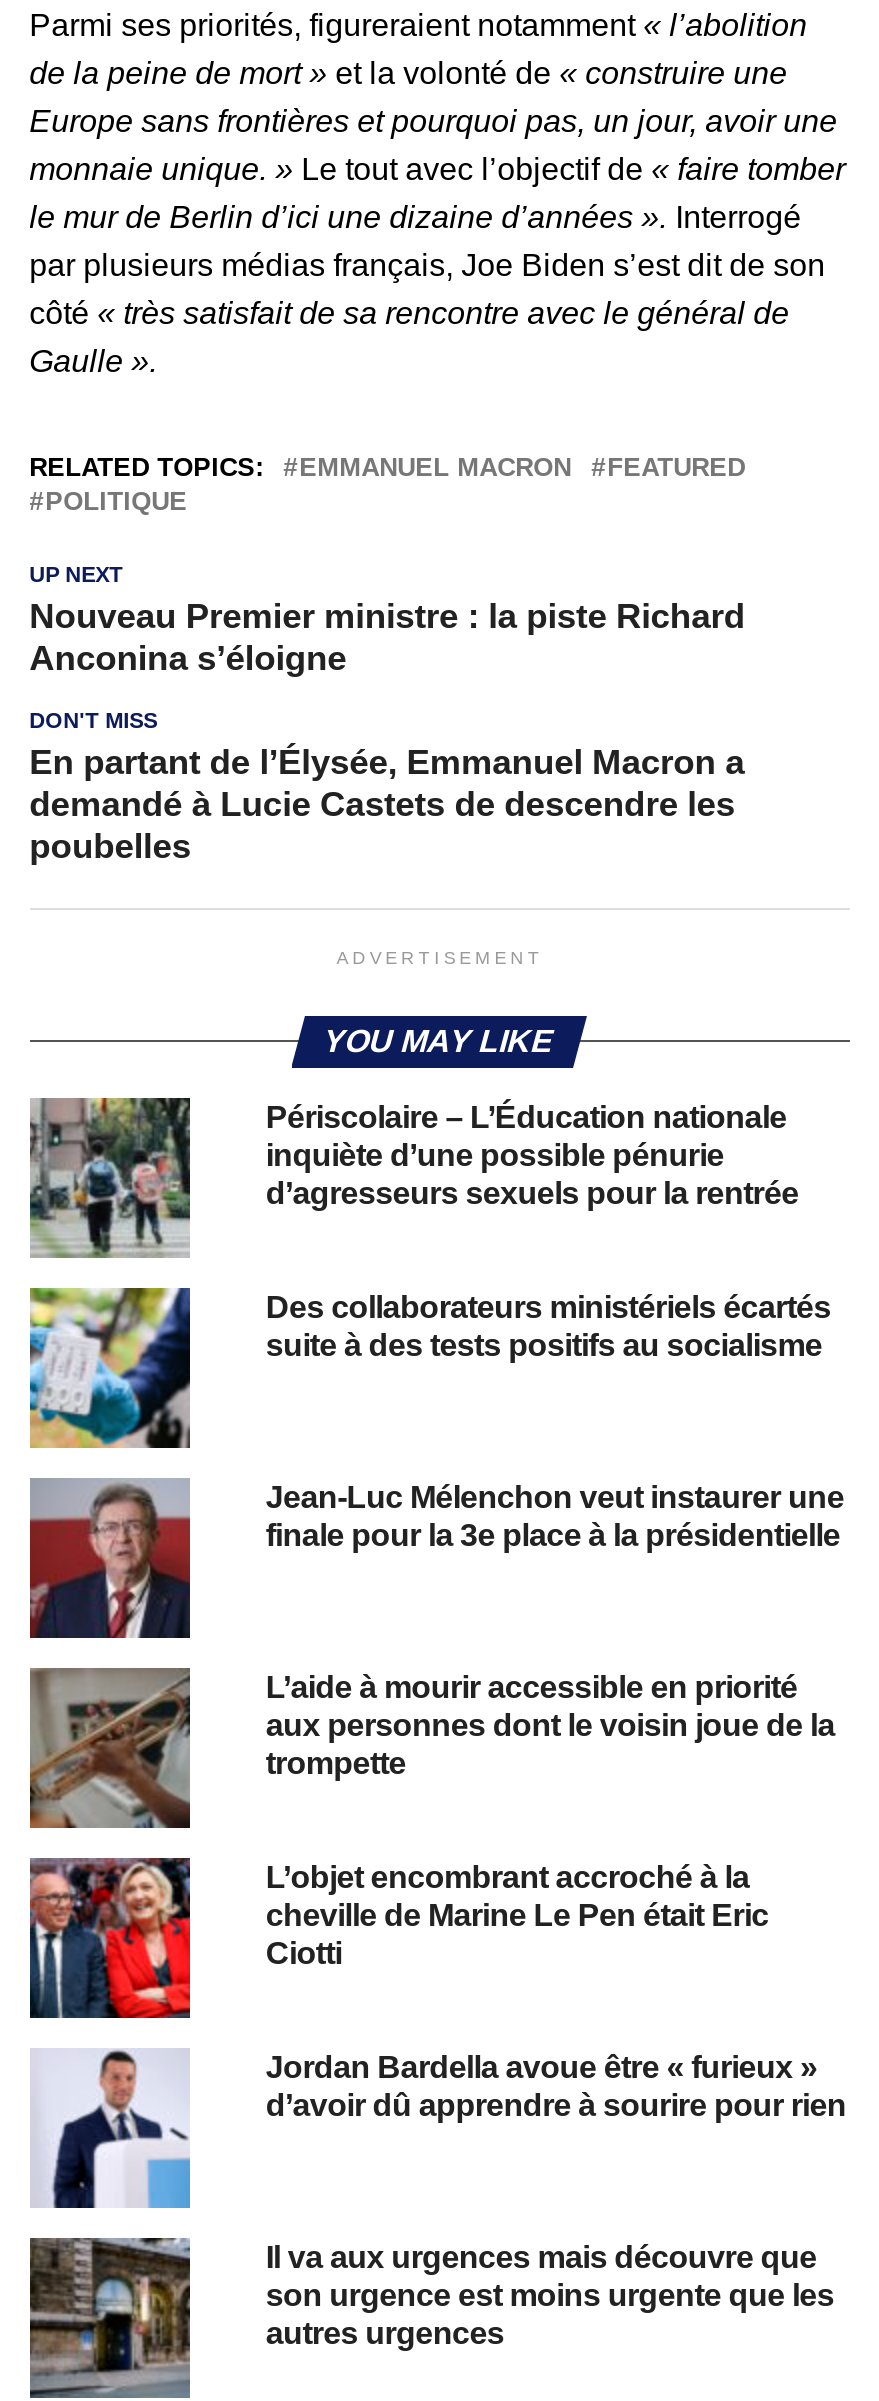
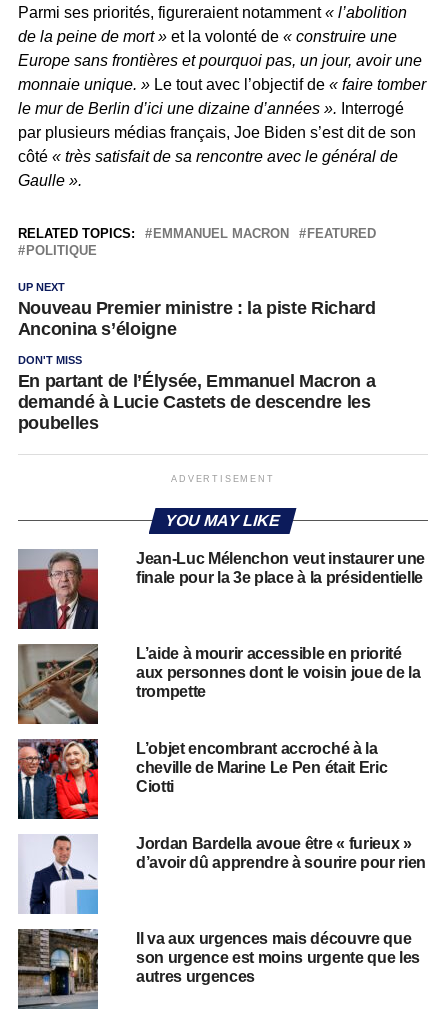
- [image]
- Périscolaire – L’Éducation nationale
- inquiète d’une possible pénurie
- d’agresseurs sexuels pour la rentrée
- Des collaborateurs ministériels écartés
- suite à des tests positifs au socialisme

- [image]
